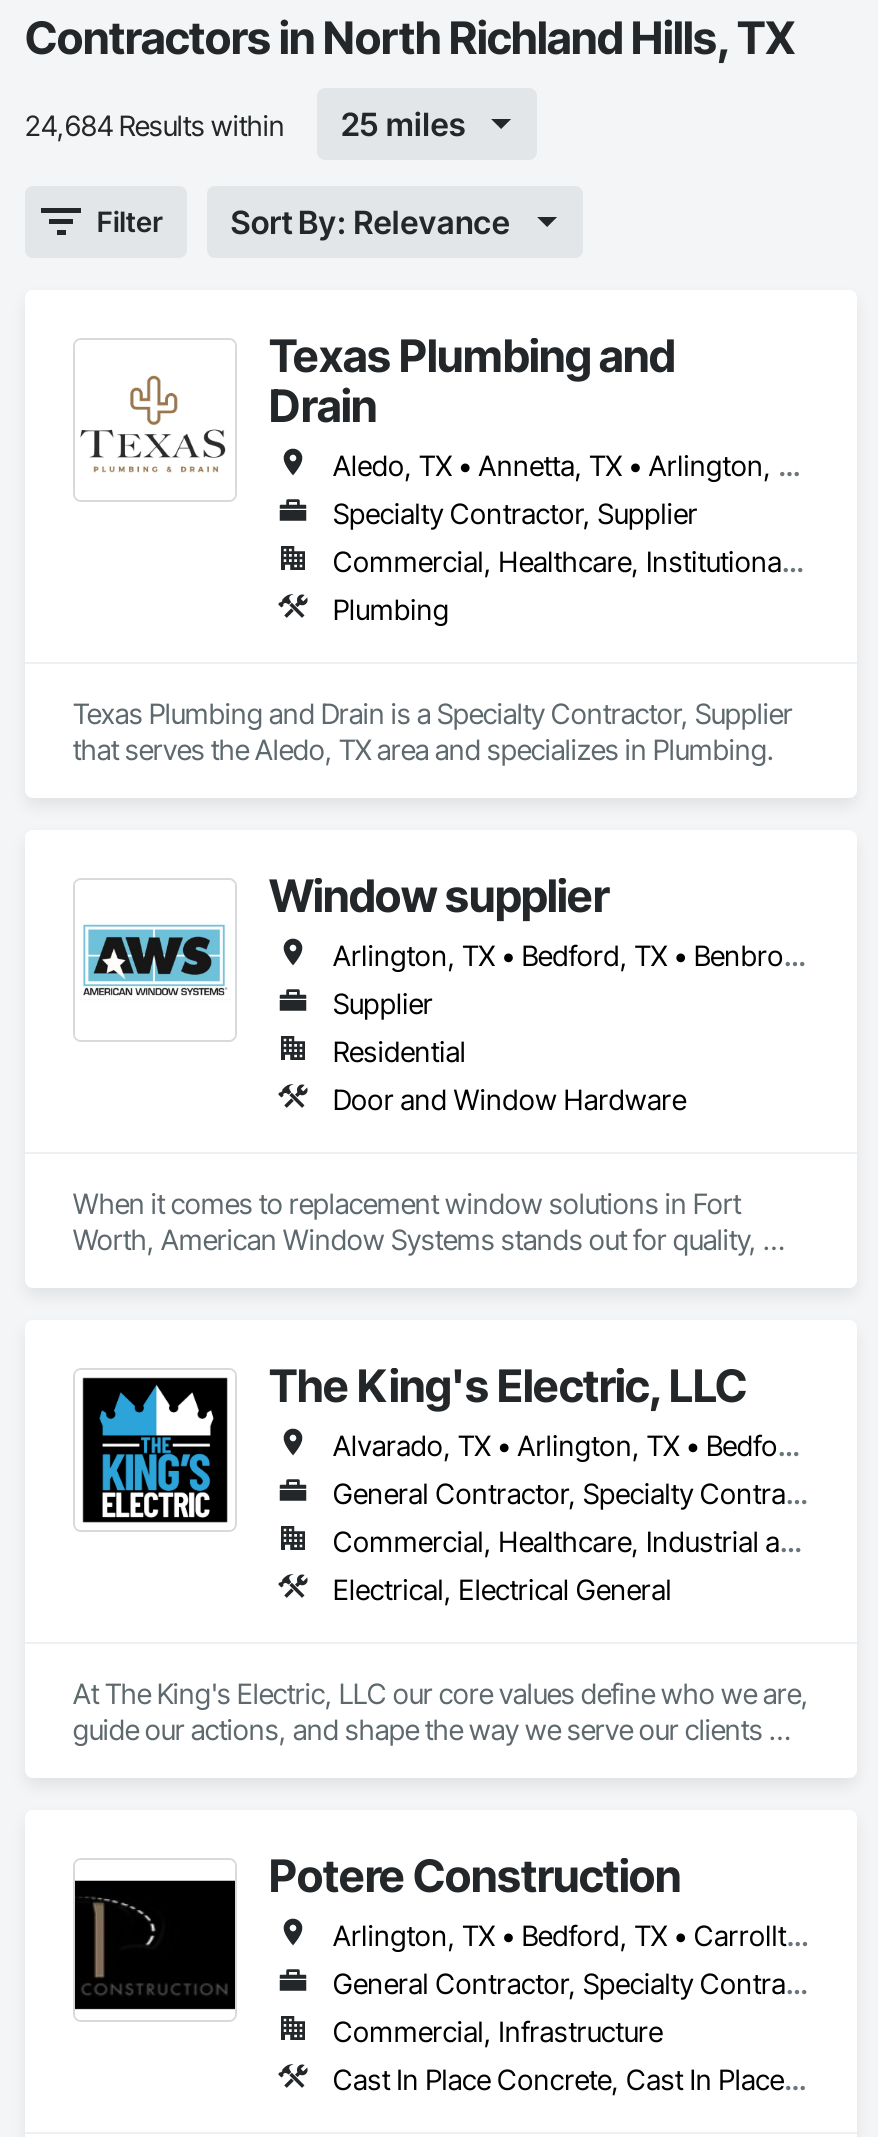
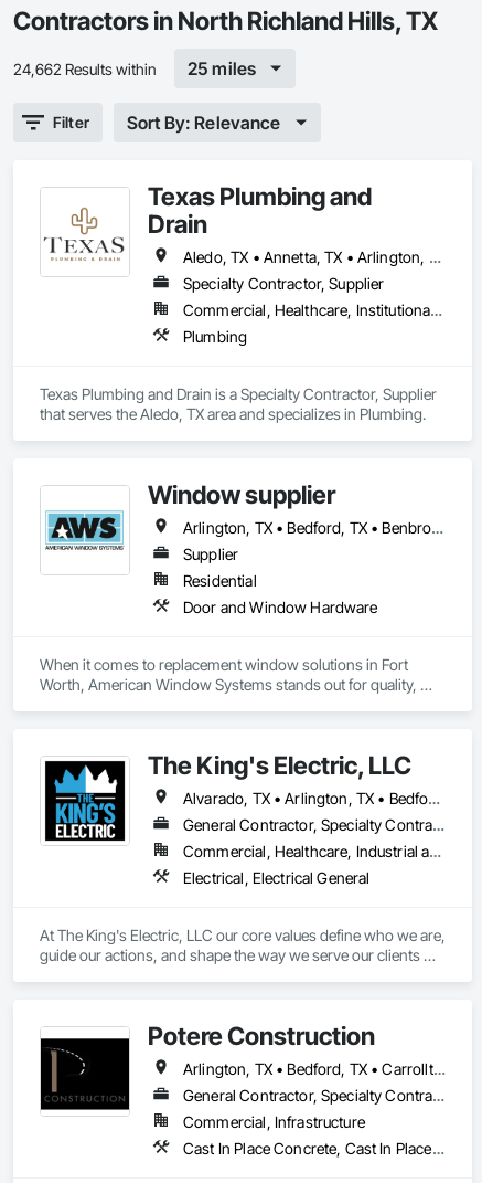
- 24,684 Results within
+ 24,662 Results within
